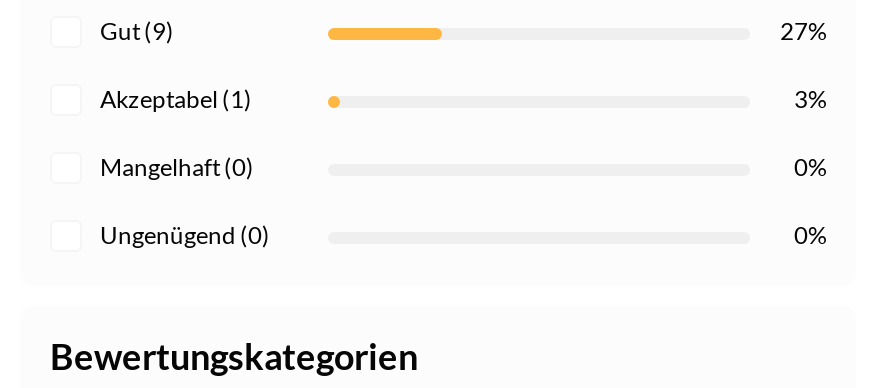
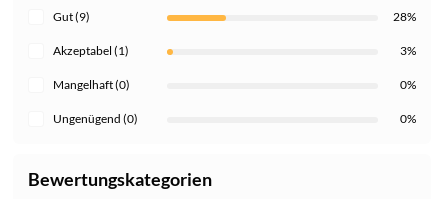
- 27%
+ 28%
